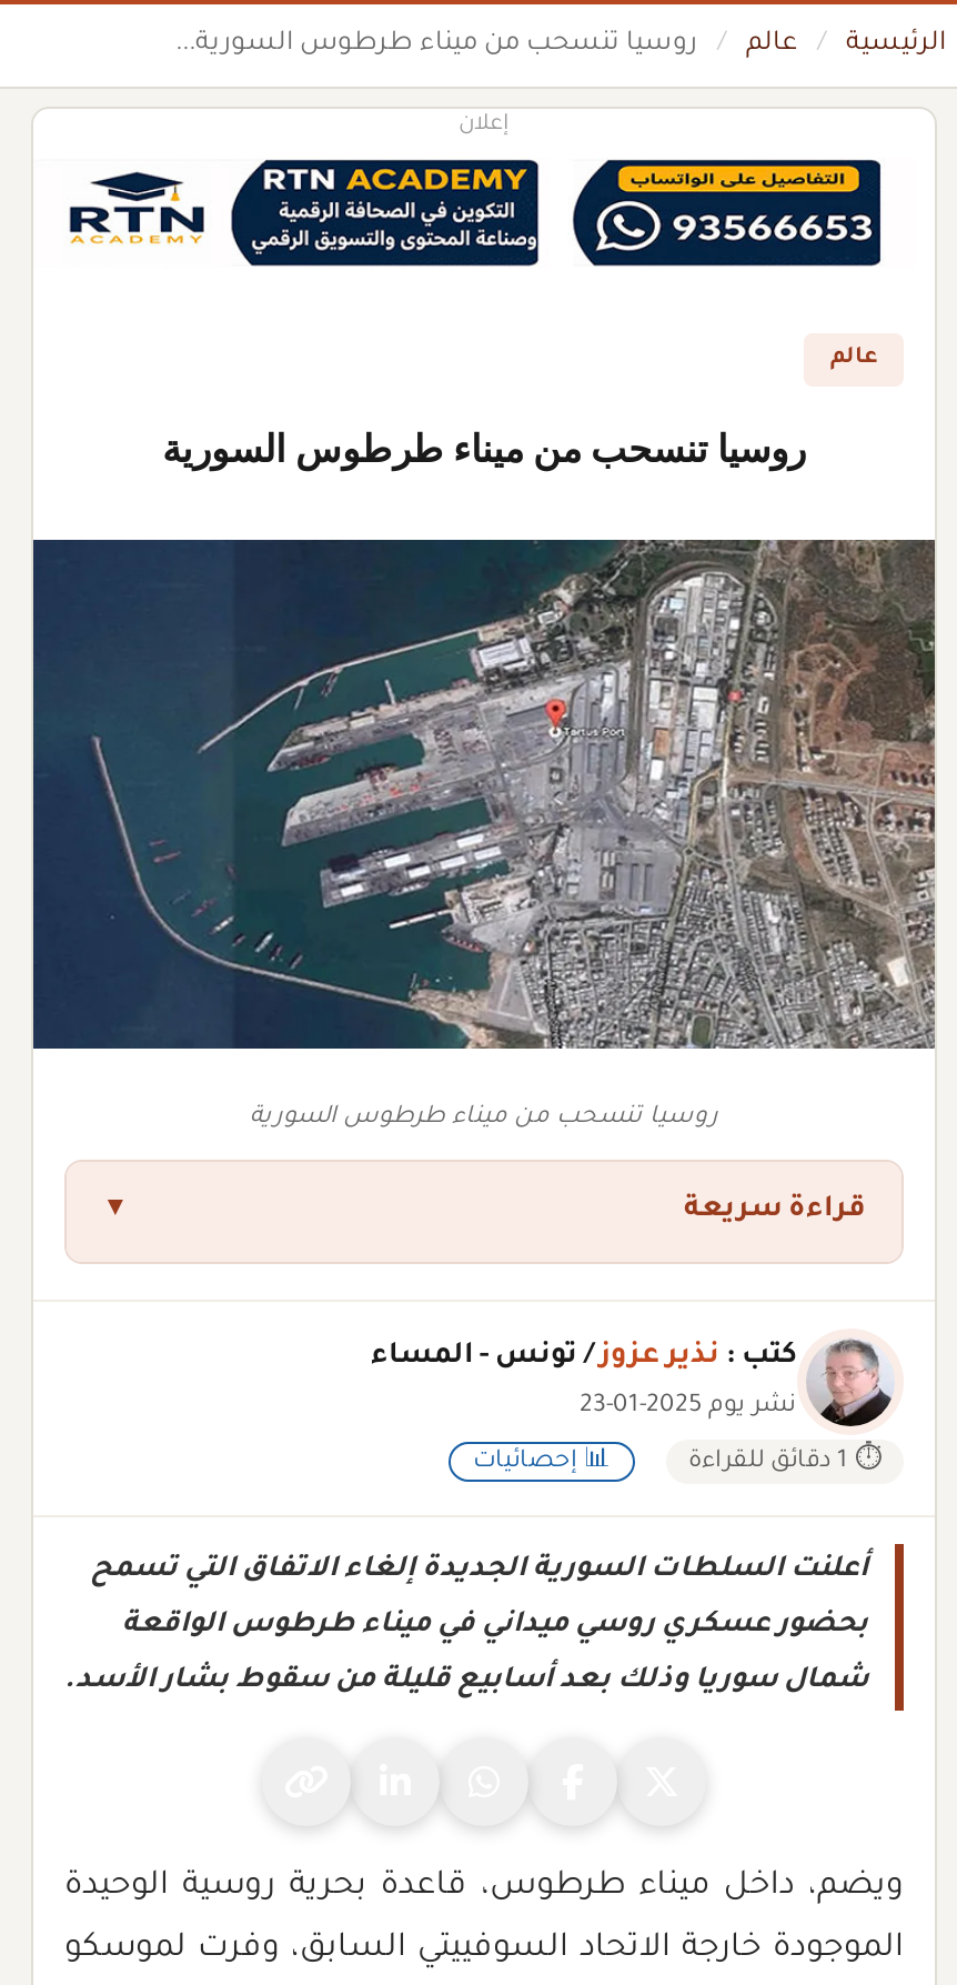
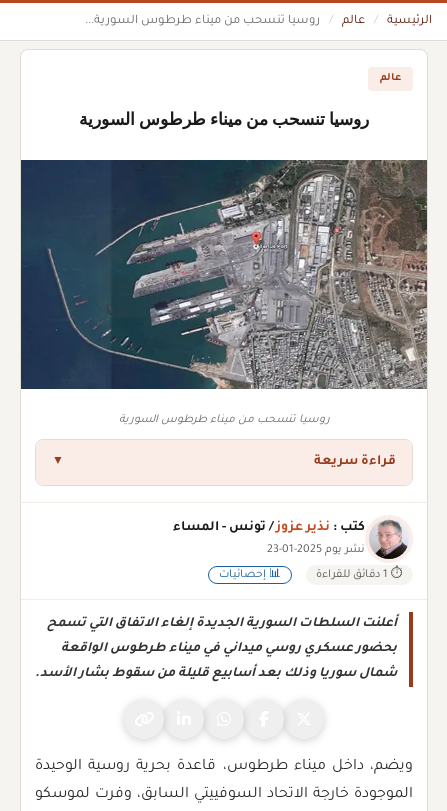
- إعلان

- [image]

- [image]

- [image]
